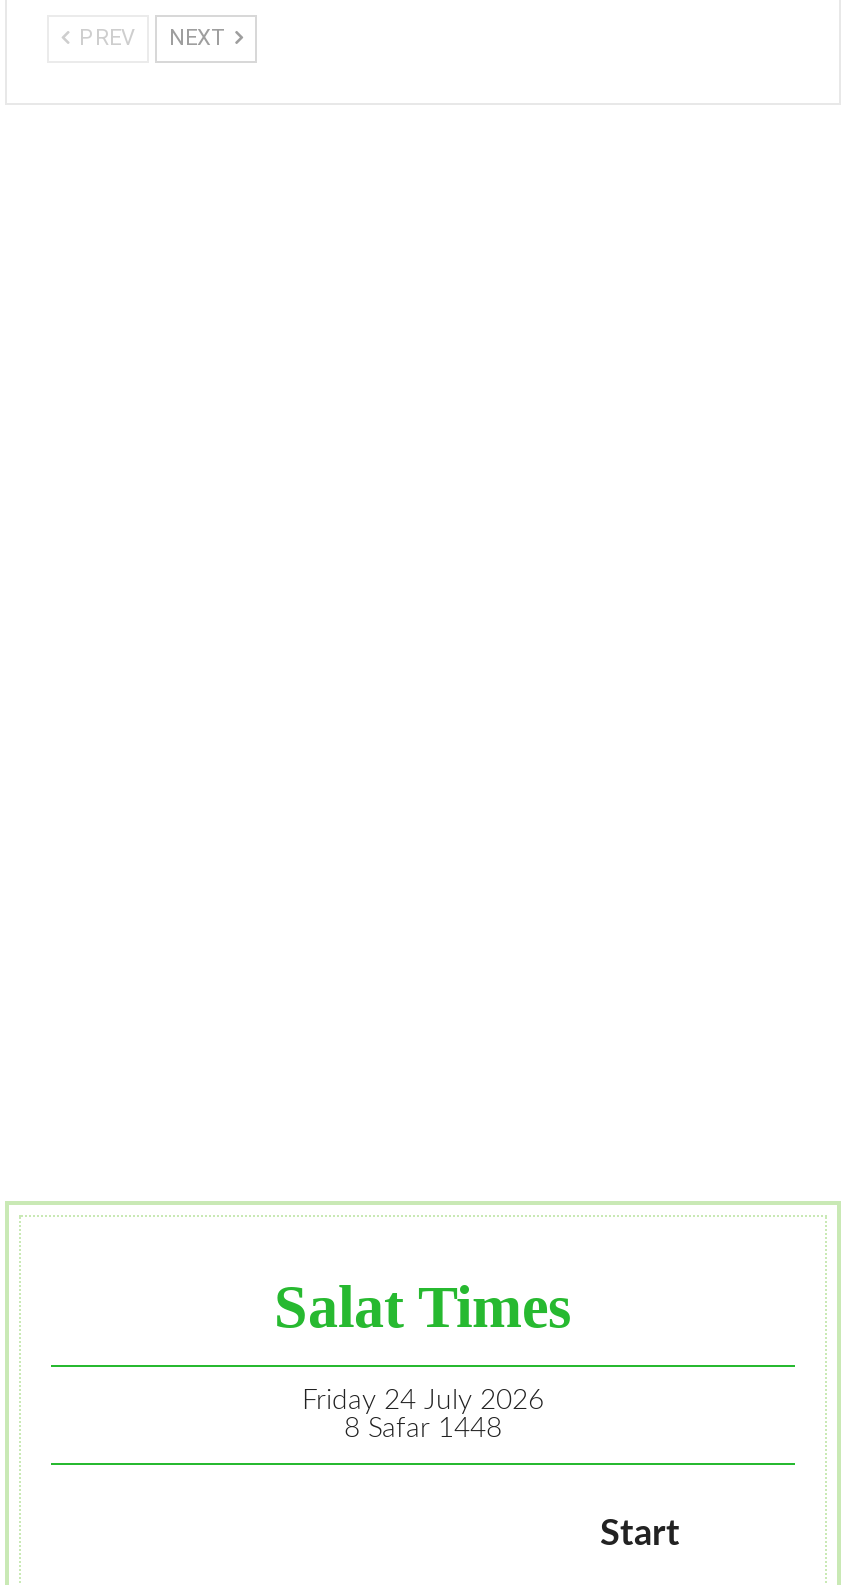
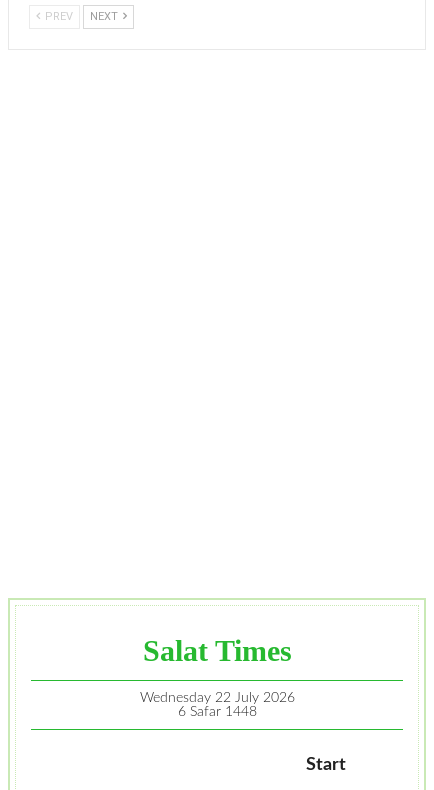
- Friday 24 July 2026
+ Wednesday 22 July 2026

- 8 Safar 1448
+ 6 Safar 1448
